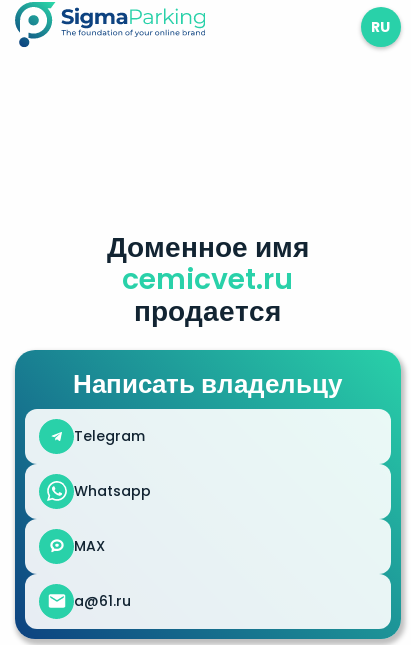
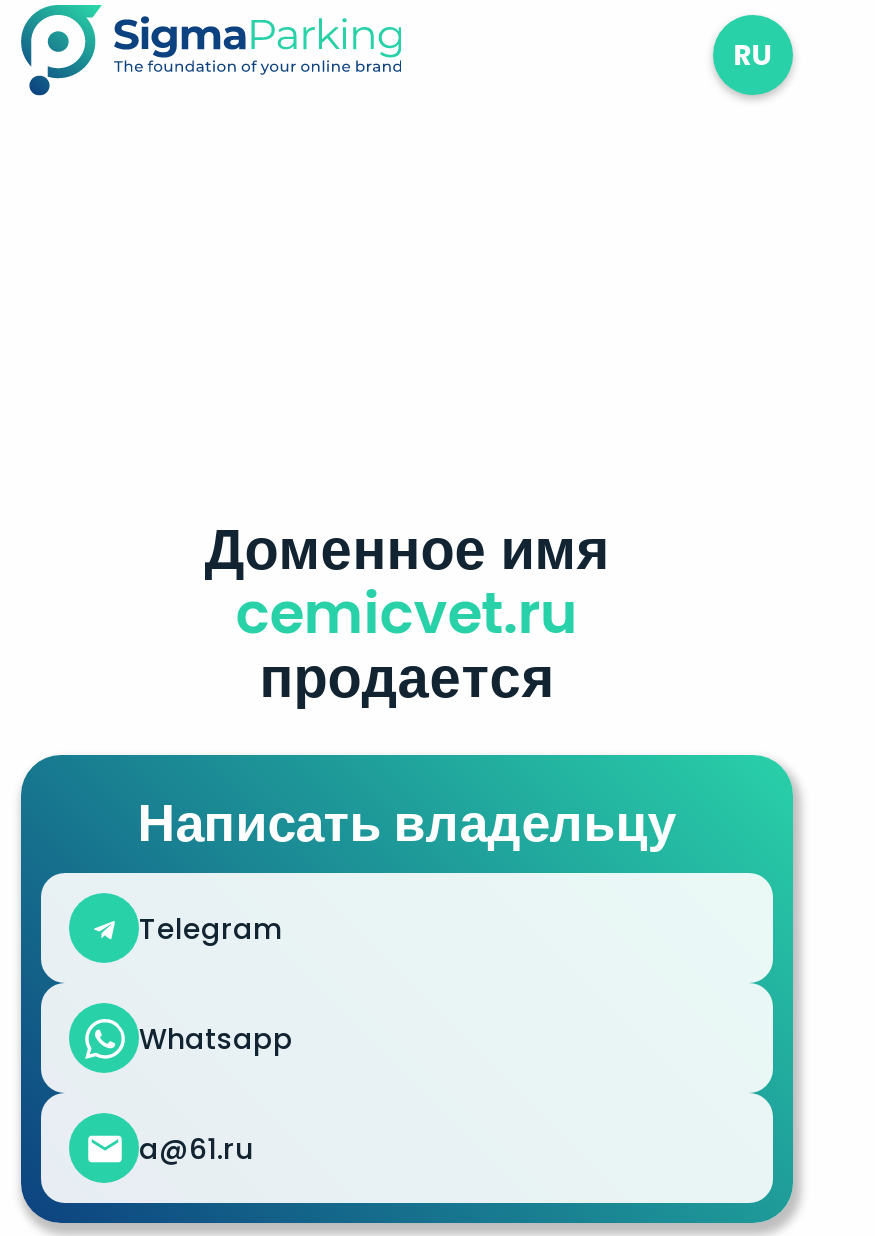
moved down: Доменное имя | cemicvet.ru | продается | Написать владельцу | Telegram | Whatsapp

- MAX
